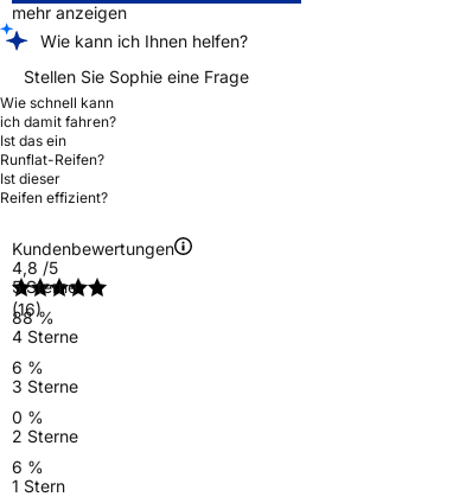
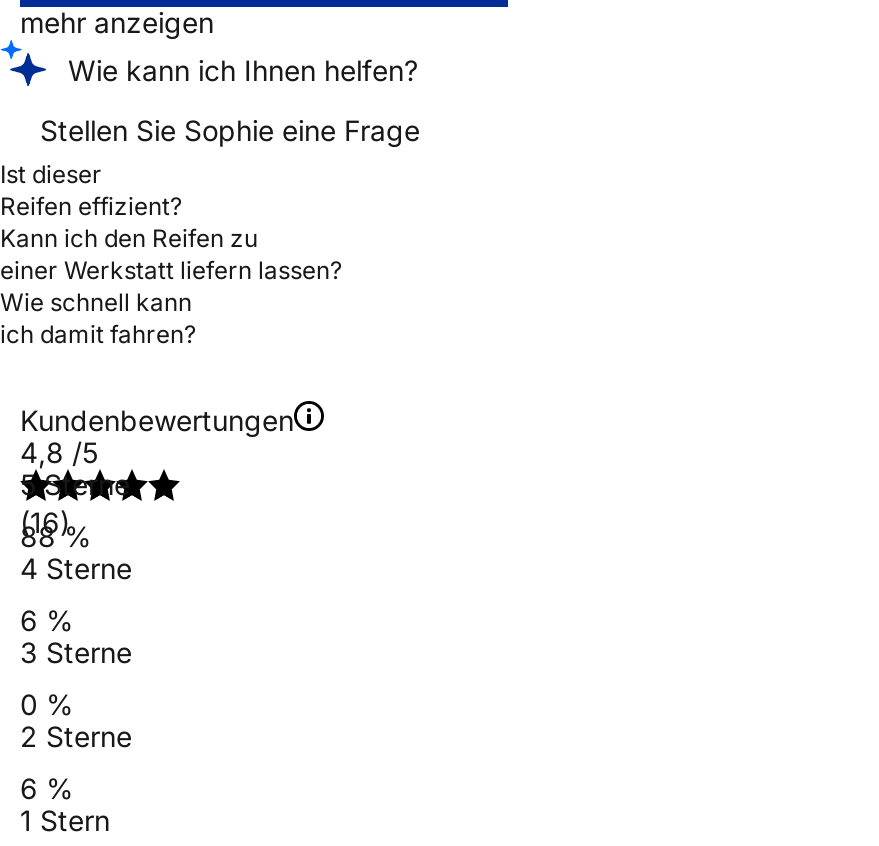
+ Kann ich den Reifen zu
+ einer Werkstatt liefern lassen?

moved down: Wie schnell kann | ich damit fahren?

- Ist das ein
- Runflat-Reifen?

moved up: Ist dieser | Reifen effizient?
